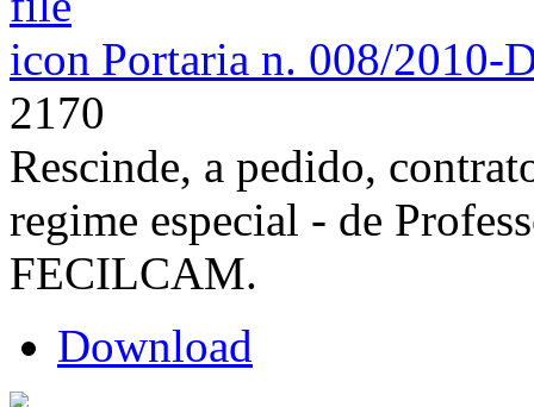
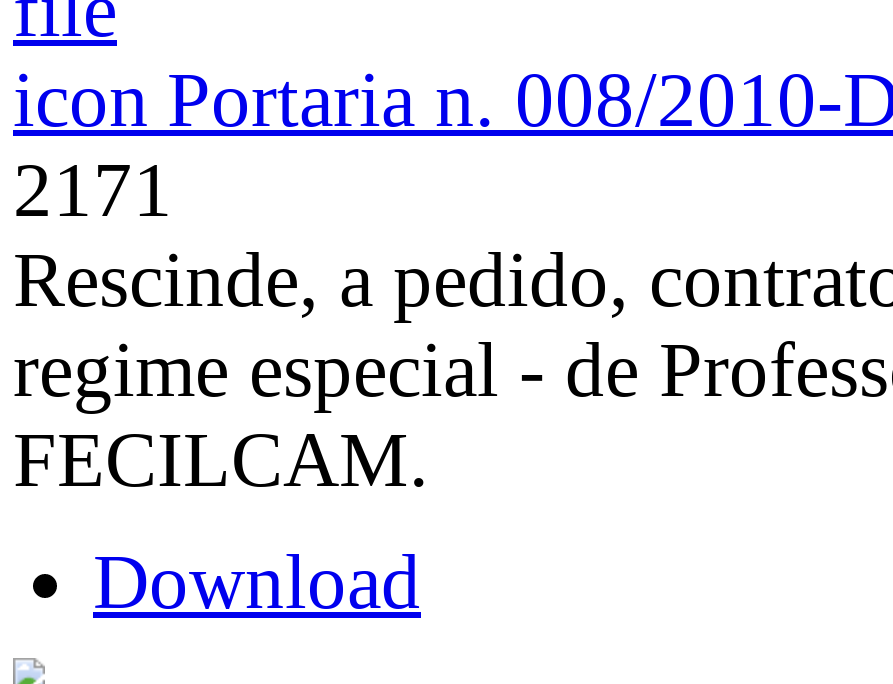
- 2170
+ 2171
